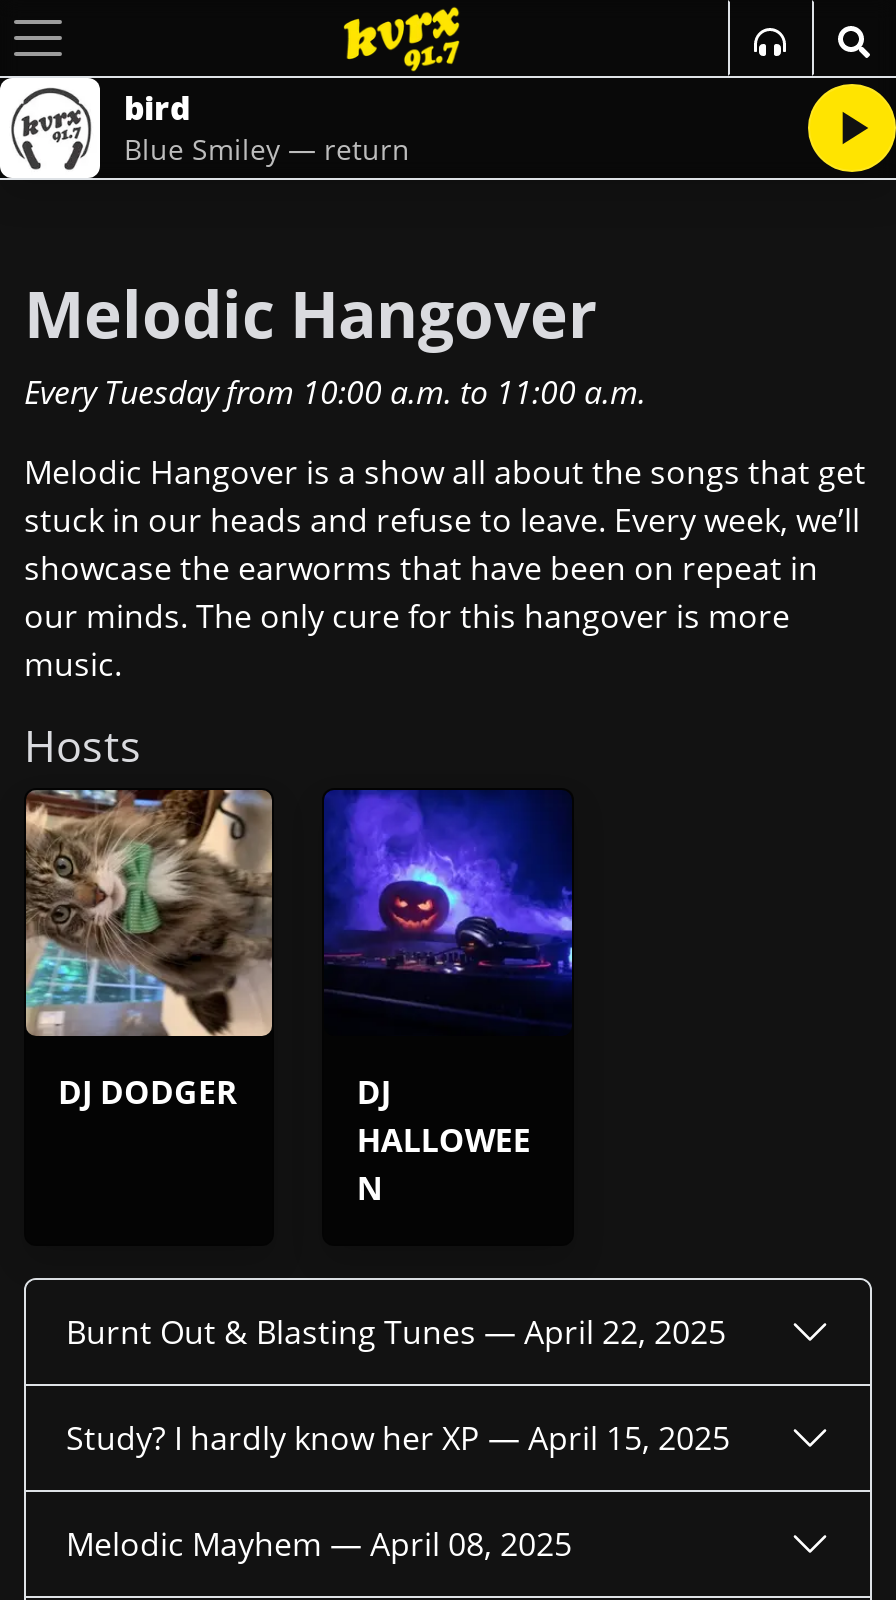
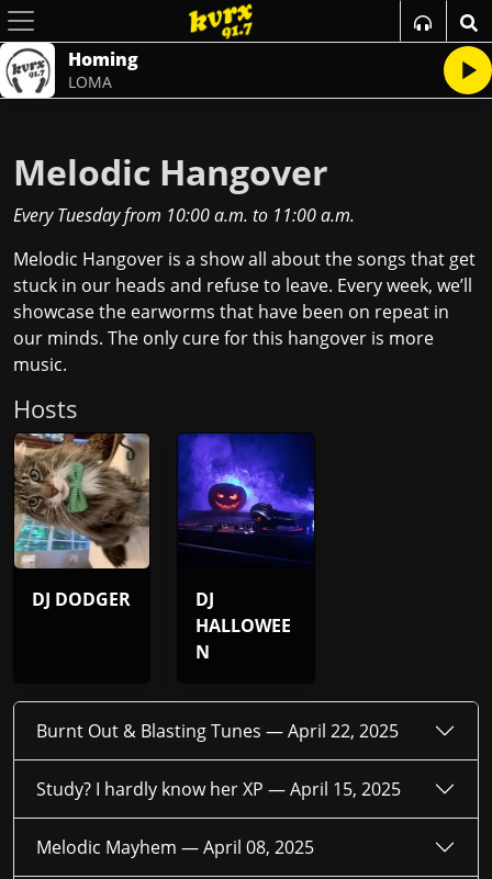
- bird
- Blue Smiley — return
+ Homing
+ LOMA
